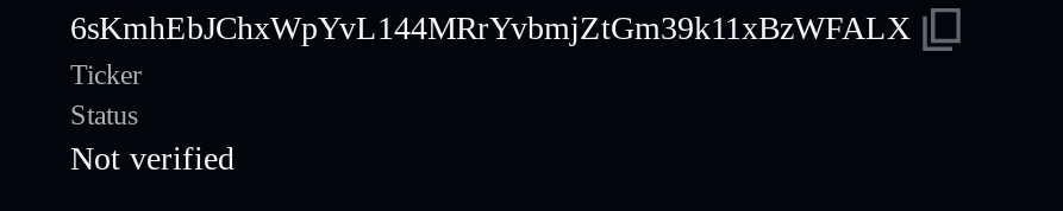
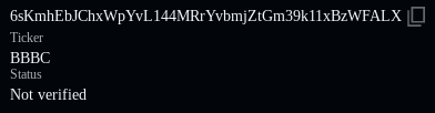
+ BBBC
